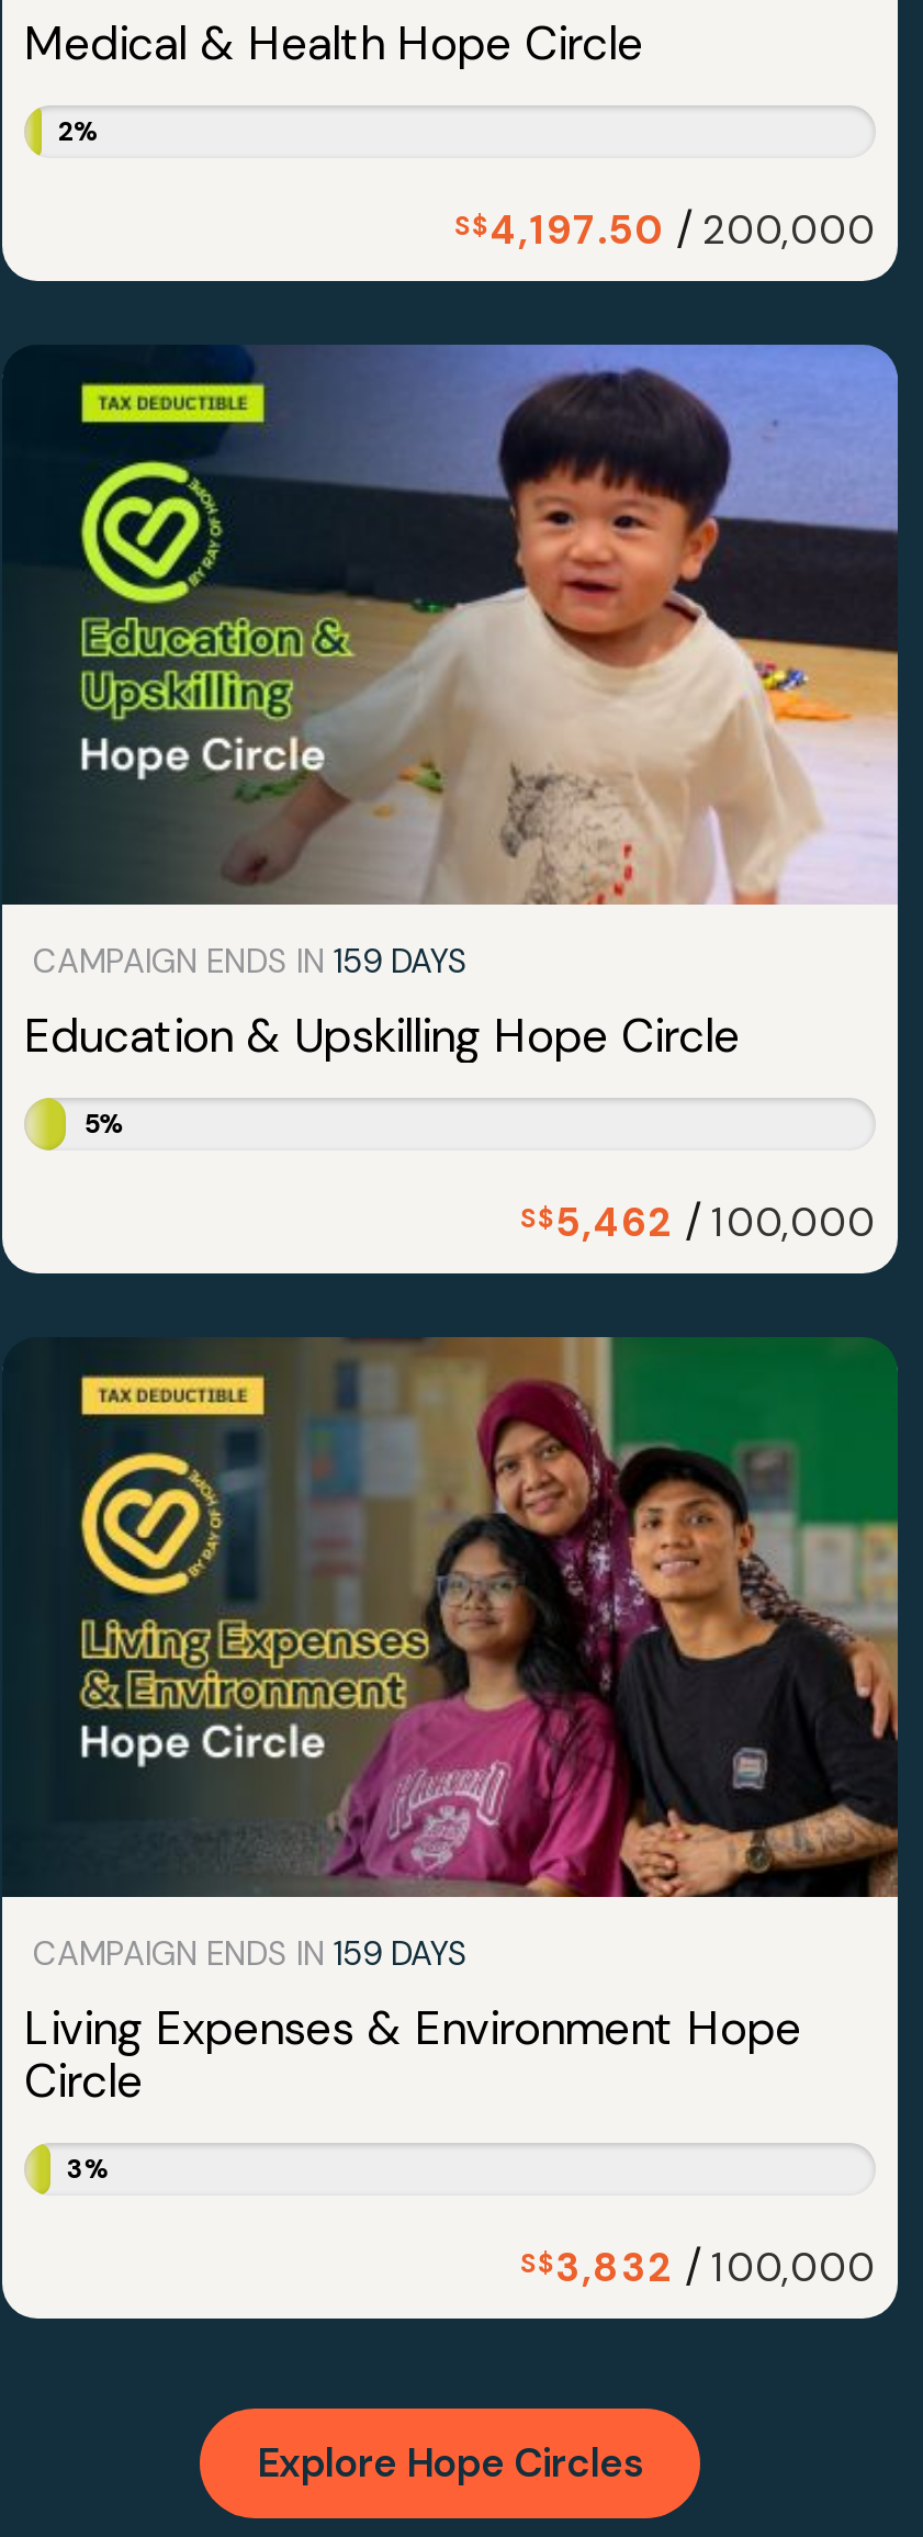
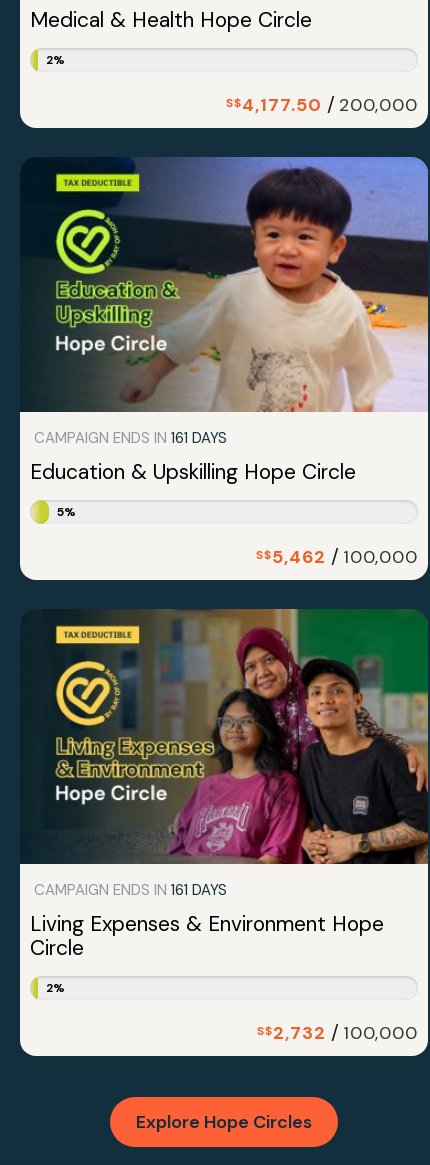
- S$4,197.50 / 200,000
+ S$4,177.50 / 200,000

- CAMPAIGN ENDS IN 159 DAYS
+ CAMPAIGN ENDS IN 161 DAYS

- CAMPAIGN ENDS IN 159 DAYS
+ CAMPAIGN ENDS IN 161 DAYS

- 3%
+ 2%

- S$3,832 / 100,000
+ S$2,732 / 100,000
